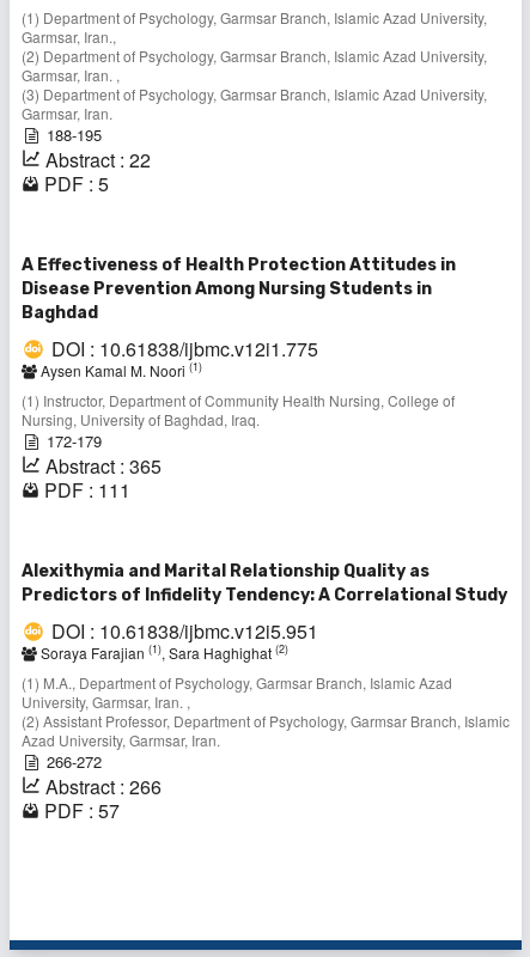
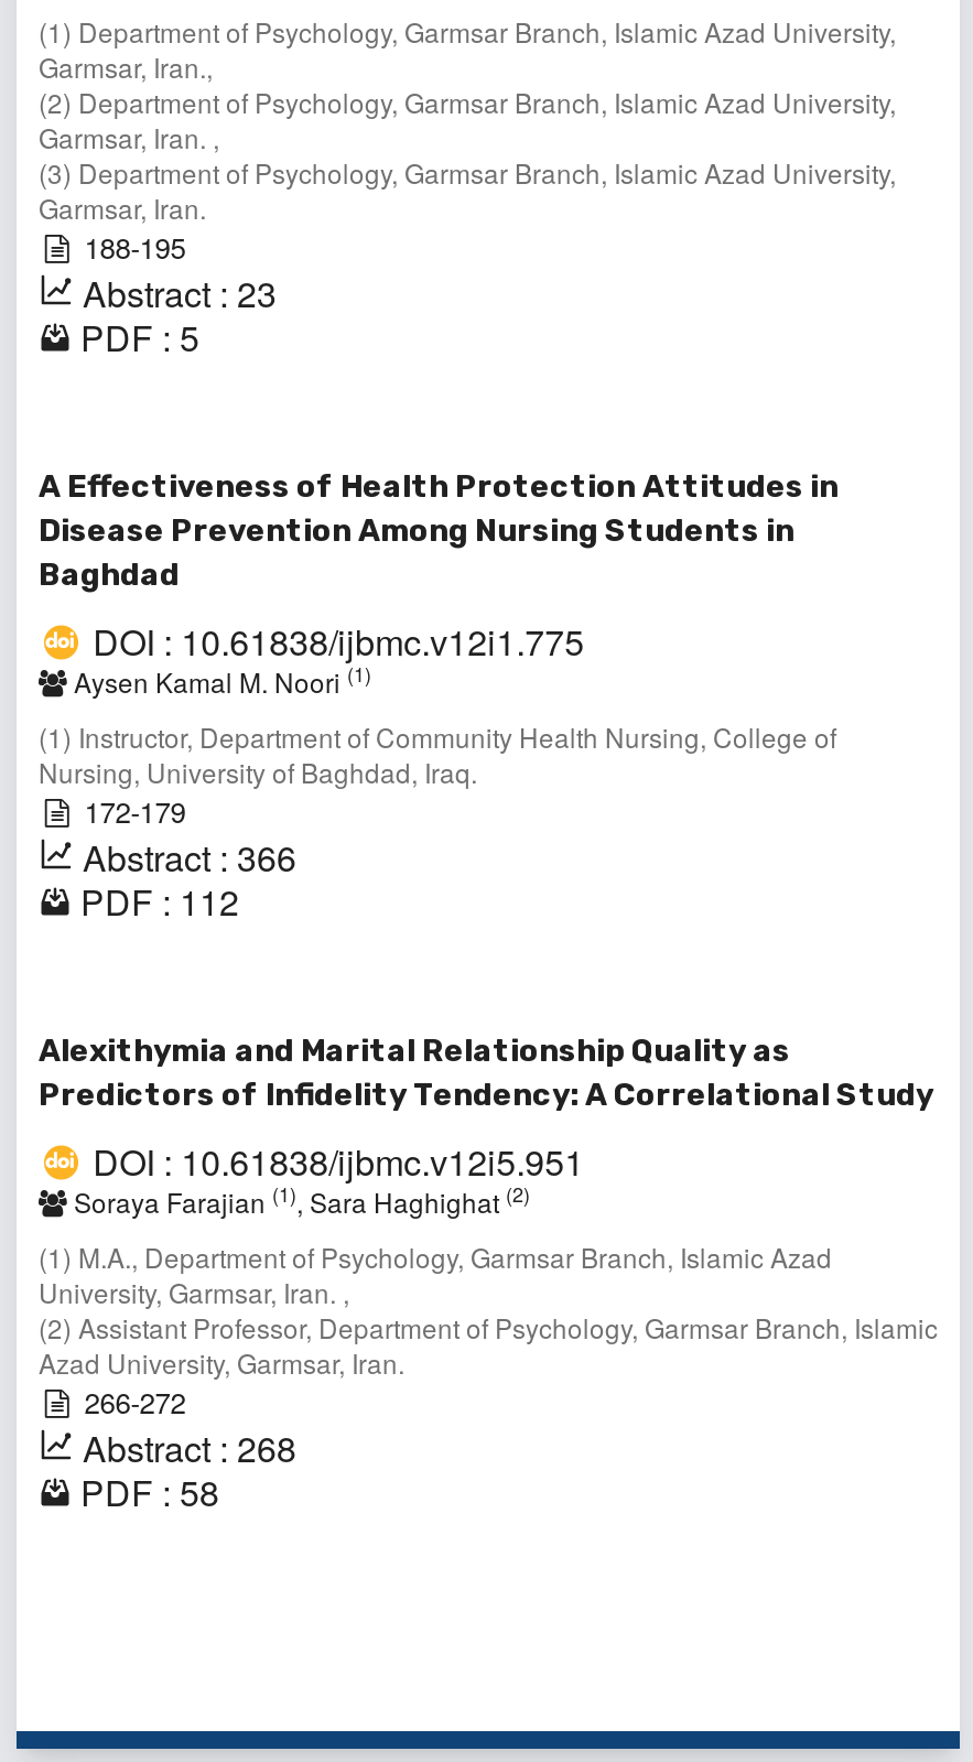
- Abstract : 22
+ Abstract : 23

- Abstract : 365
+ Abstract : 366

- PDF : 111
+ PDF : 112

- Abstract : 266
+ Abstract : 268

- PDF : 57
+ PDF : 58
